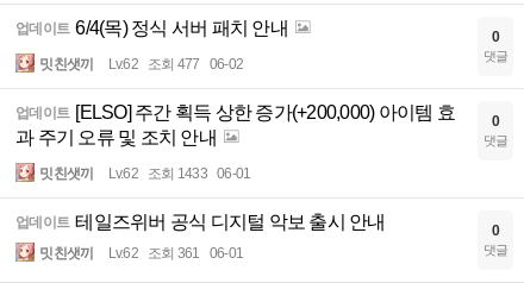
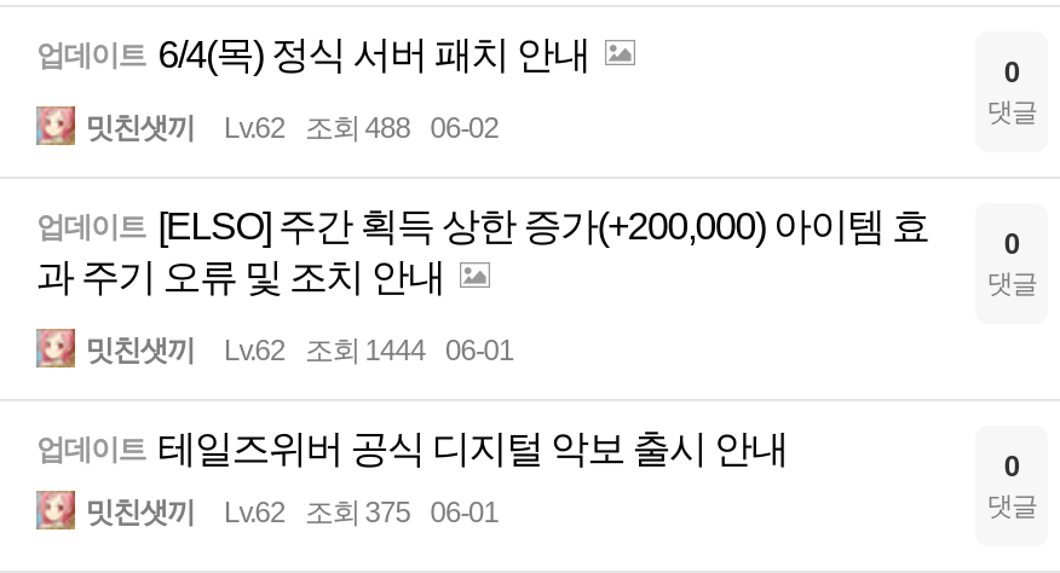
- Lv.62 조회 477 06-02
+ Lv.62 조회 488 06-02

- Lv.62 조회 1433 06-01
+ Lv.62 조회 1444 06-01

- Lv.62 조회 361 06-01
+ Lv.62 조회 375 06-01
